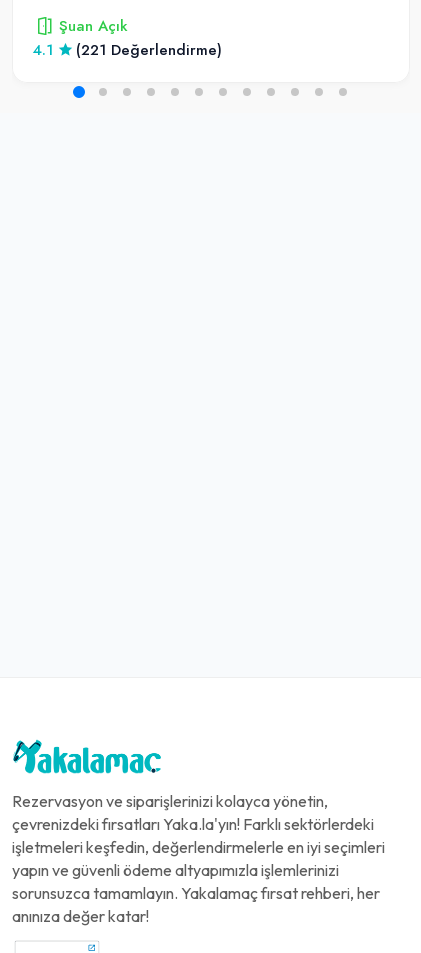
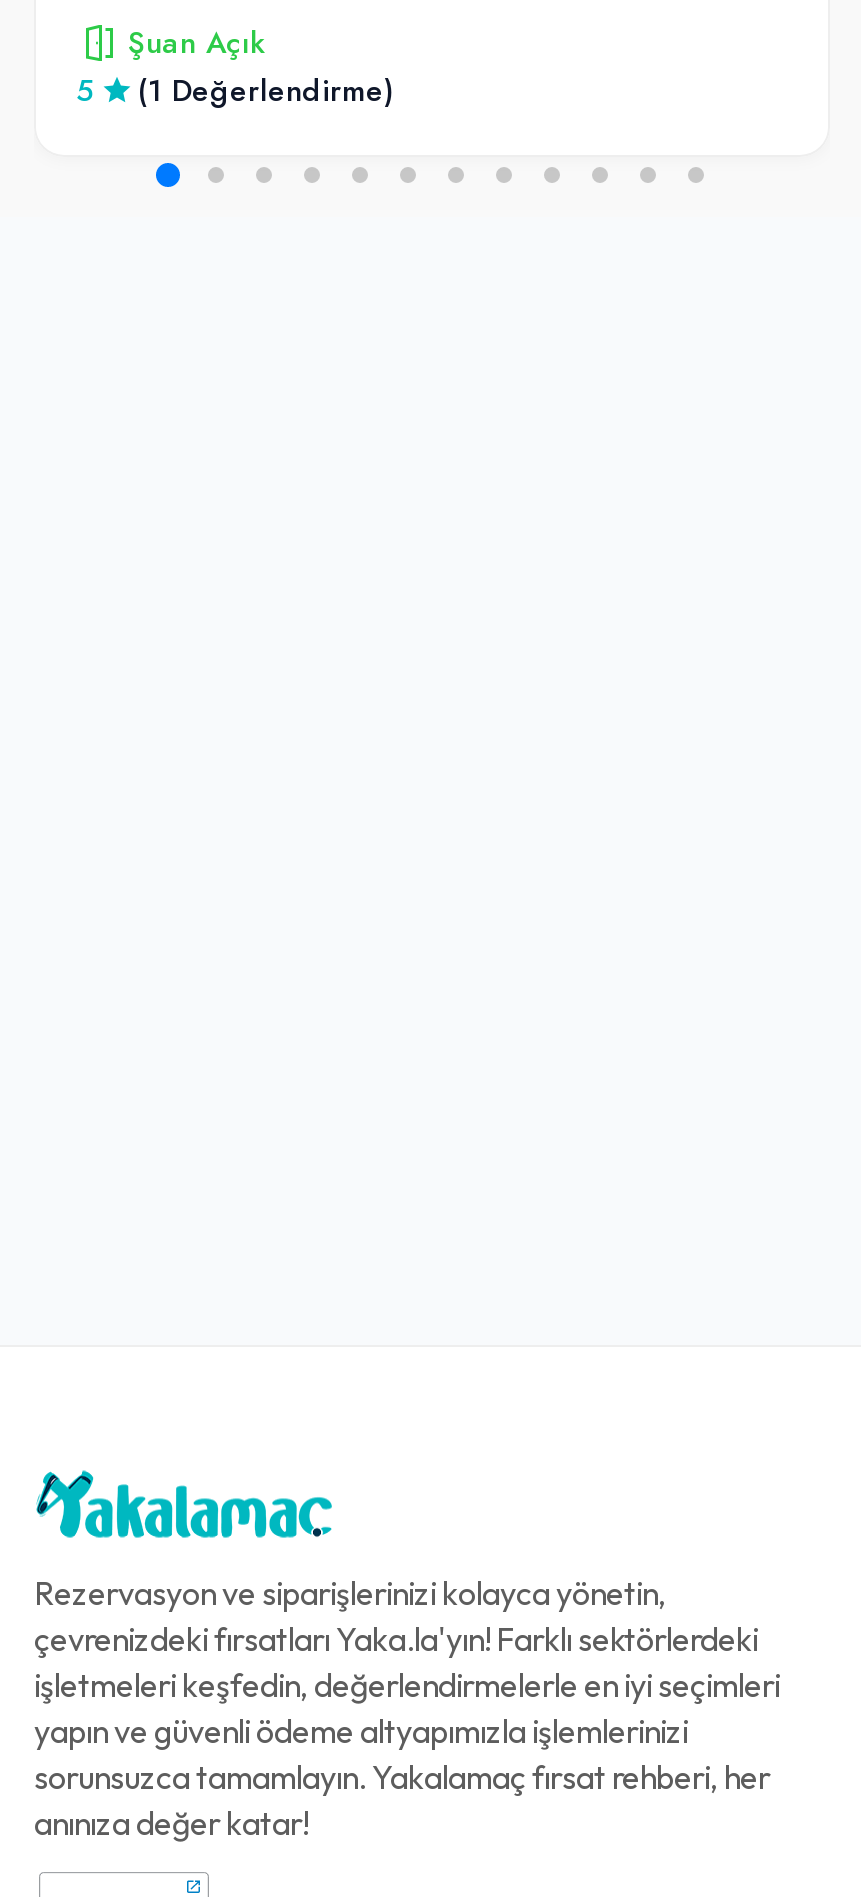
- 4.1
+ 5

- (221 Değerlendirme)
+ (1 Değerlendirme)
